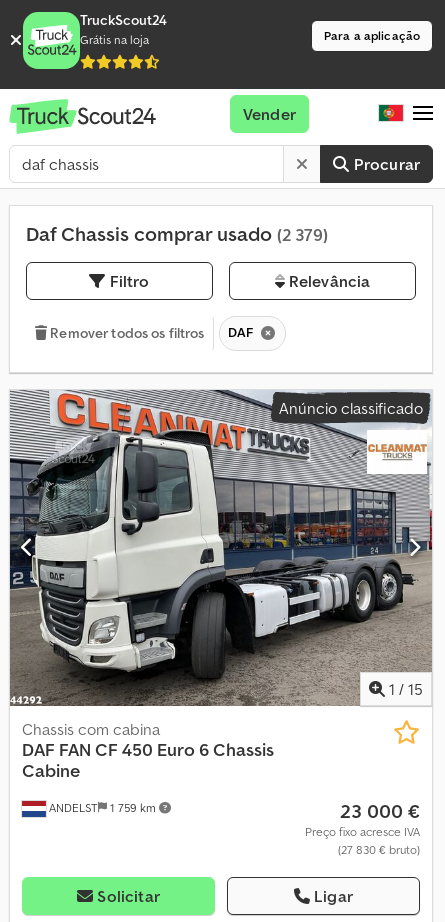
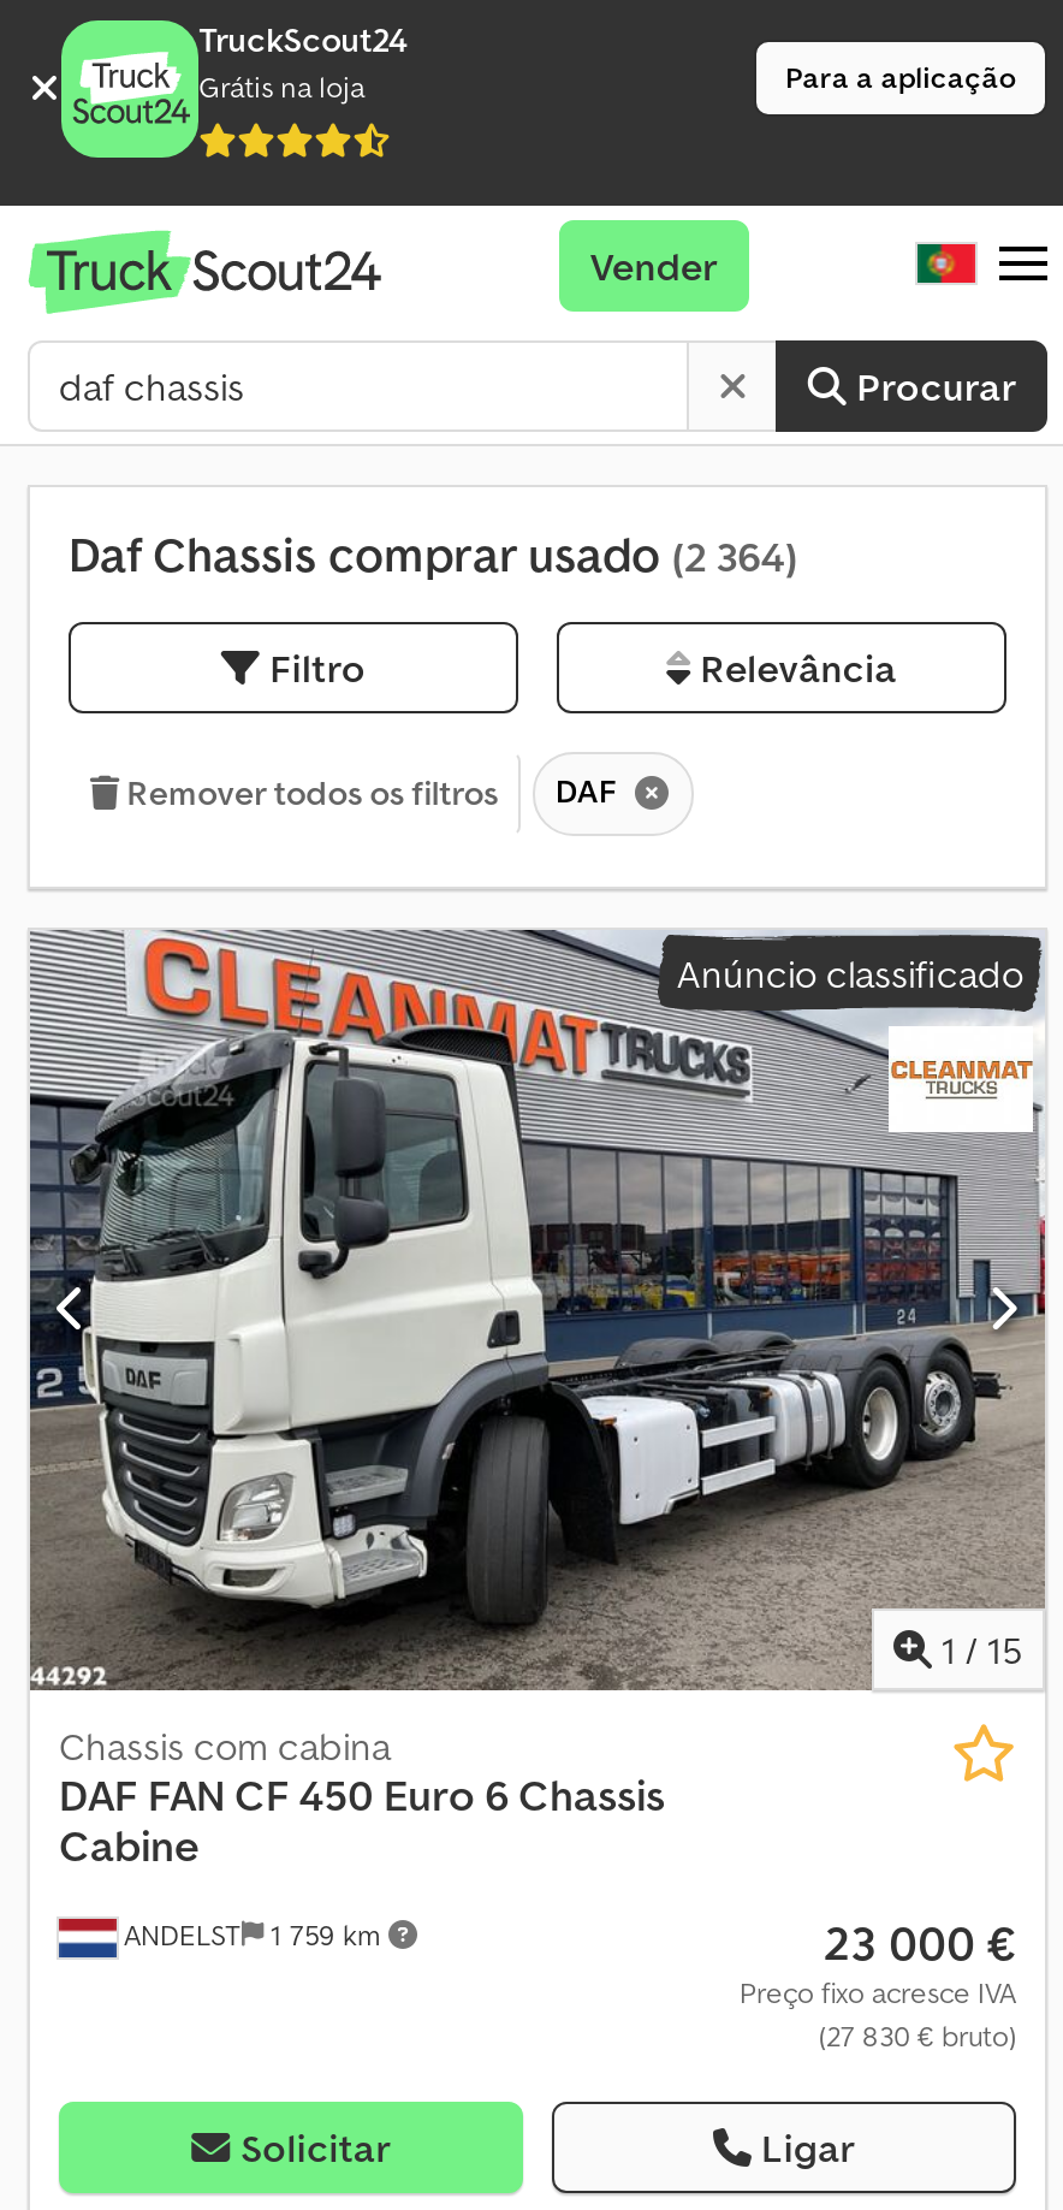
- Daf Chassis comprar usado (2 379)
+ Daf Chassis comprar usado (2 364)
